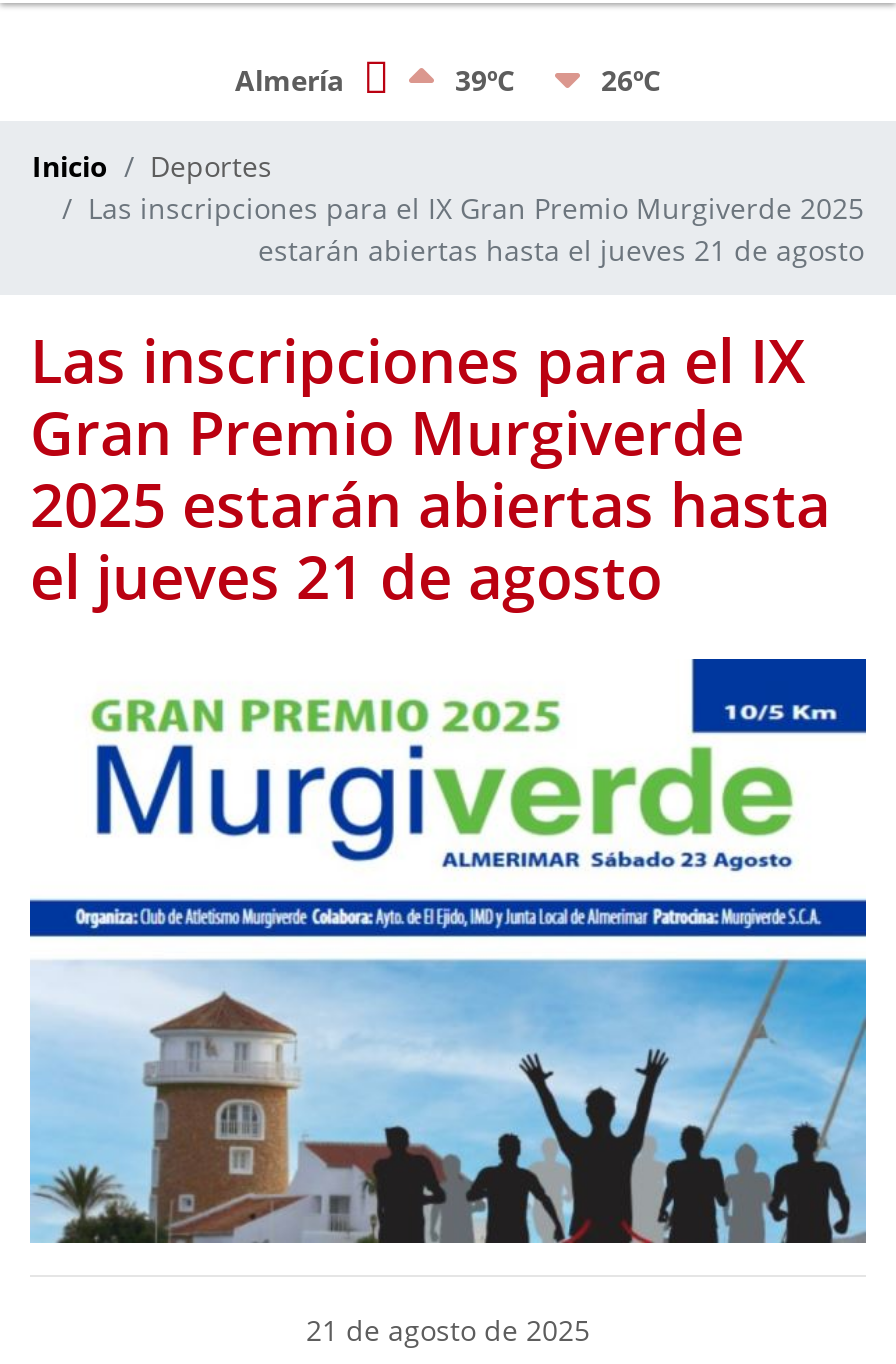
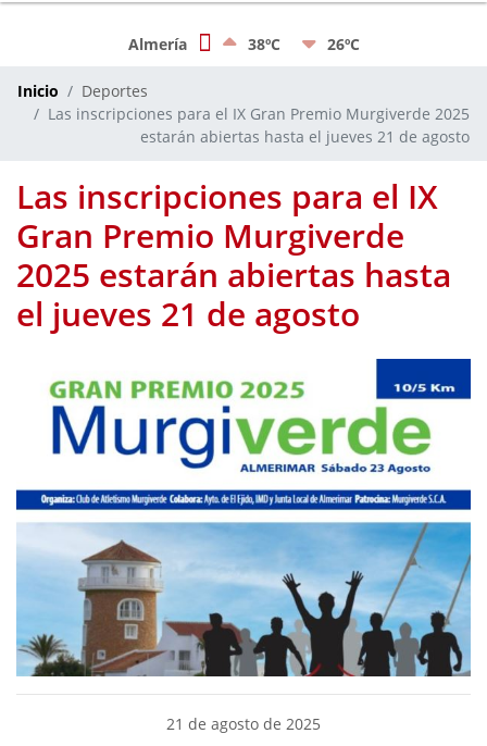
- 39ºC
+ 38ºC
